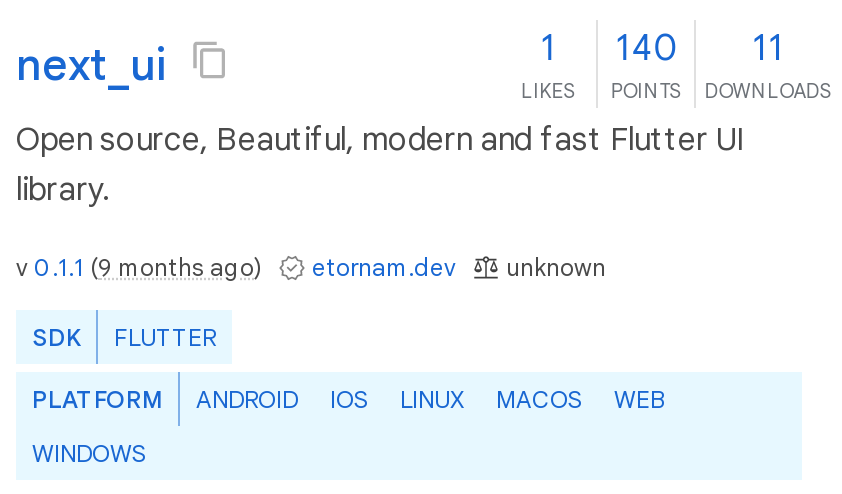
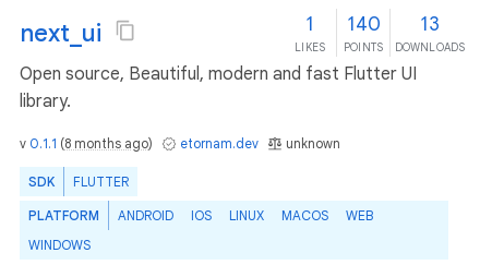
- 1 140 11
+ 1 140 13

- v 0.1.1 (9 months ago) etornam.dev unknown
+ v 0.1.1 (8 months ago) etornam.dev unknown
